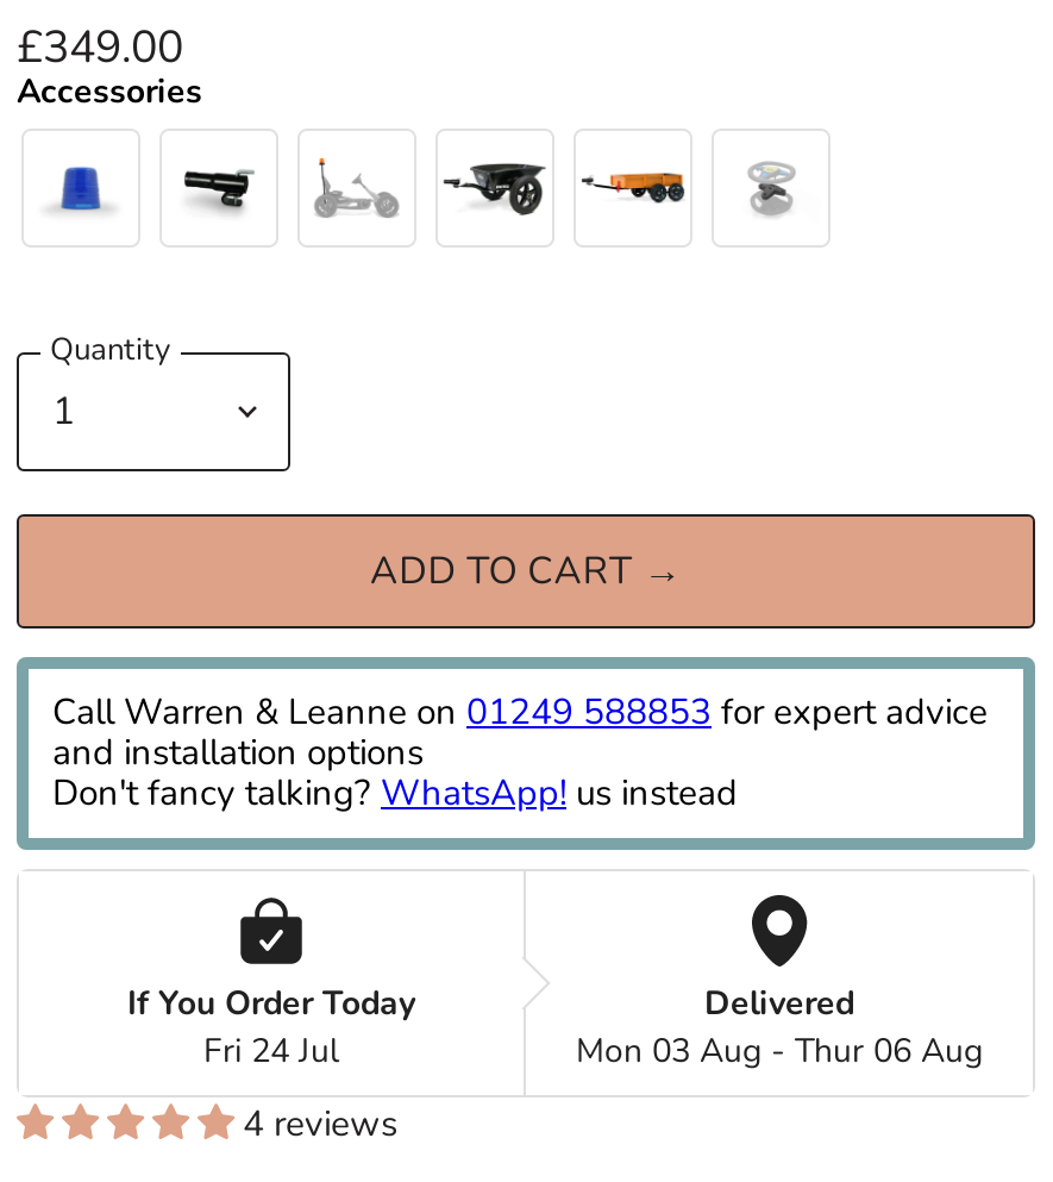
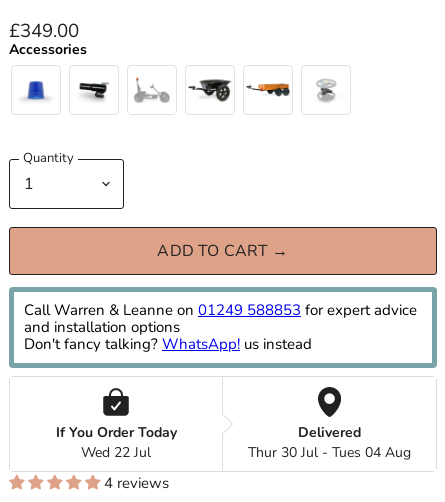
- Fri 24 Jul
+ Wed 22 Jul

- Mon 03 Aug - Thur 06 Aug
+ Thur 30 Jul - Tues 04 Aug
